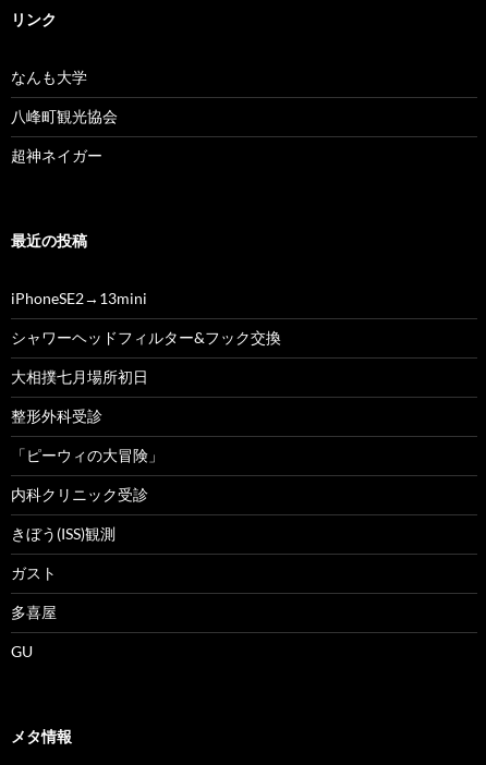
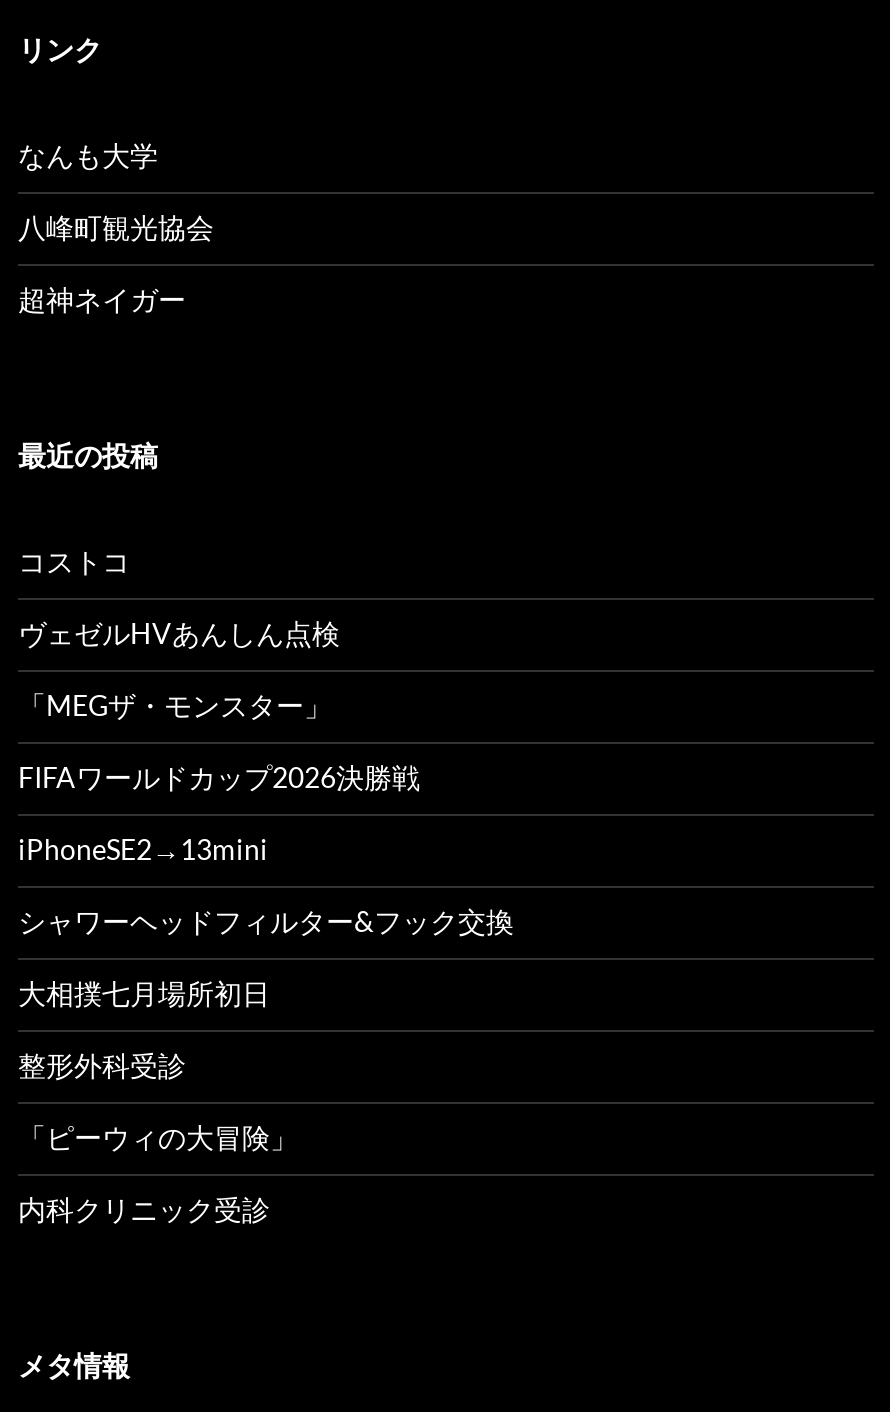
+ コストコ
+ ヴェゼルHVあんしん点検
+ 「MEGザ・モンスター」
+ FIFAワールドカップ2026決勝戦

moved down: シャワーヘッドフィルター&フック交換 | 大相撲七月場所初日 | 整形外科受診 | 「ピーウィの大冒険」 | 内科クリニック受診

- きぼう(ISS)観測
- ガスト
- 多喜屋
- GU
